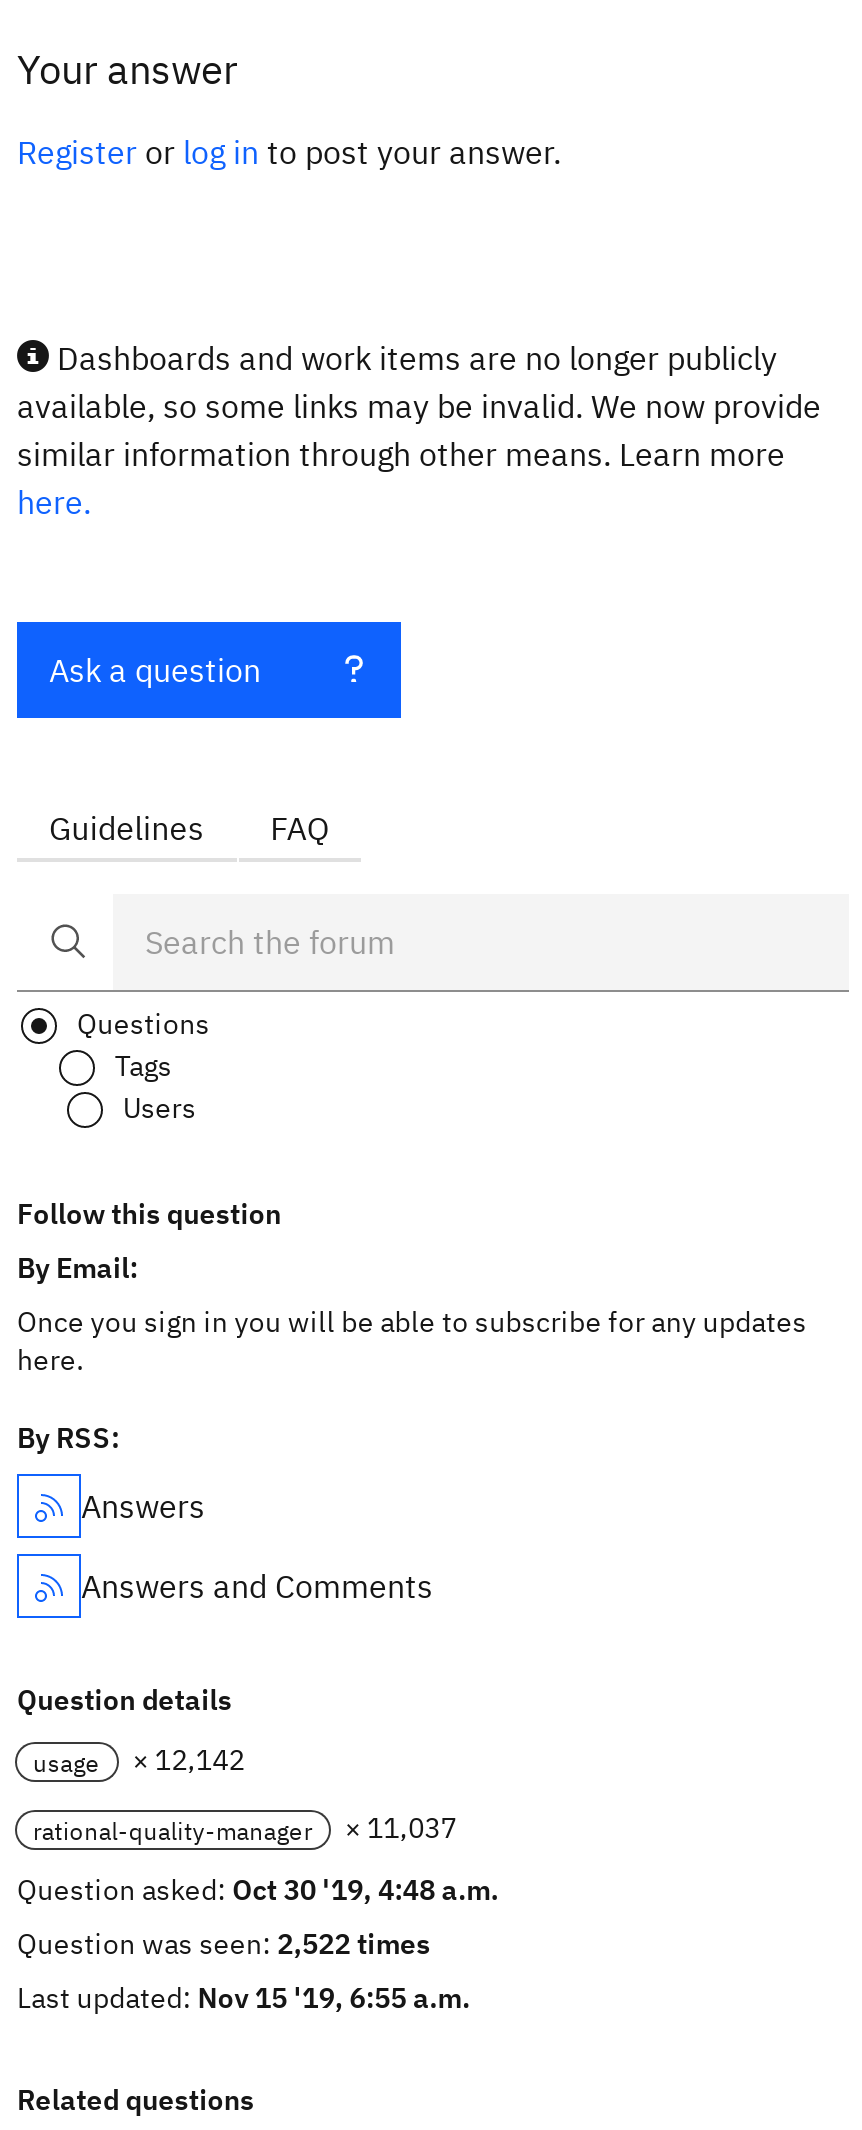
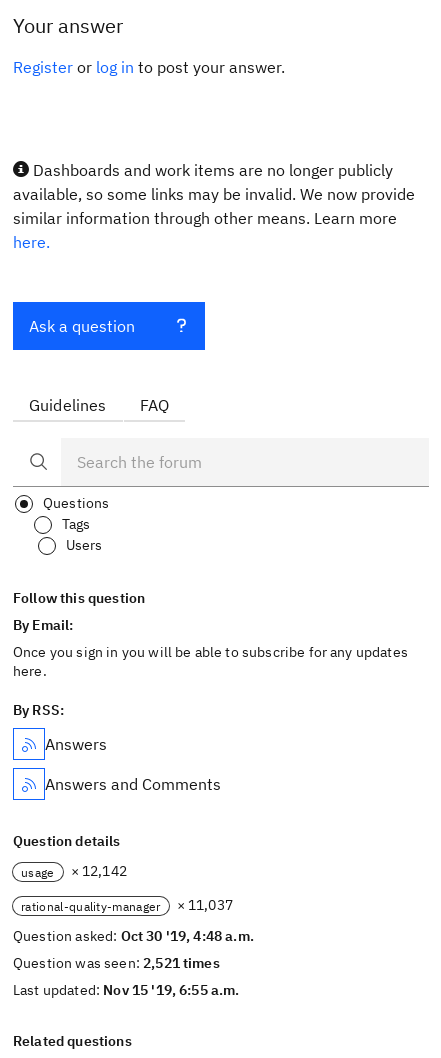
- Question was seen: 2,522 times
+ Question was seen: 2,521 times
